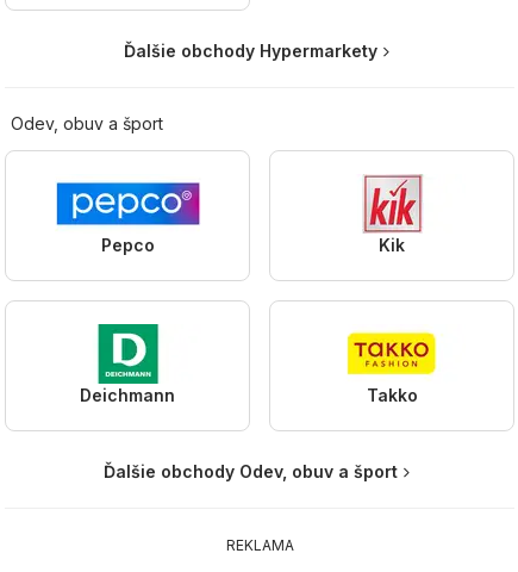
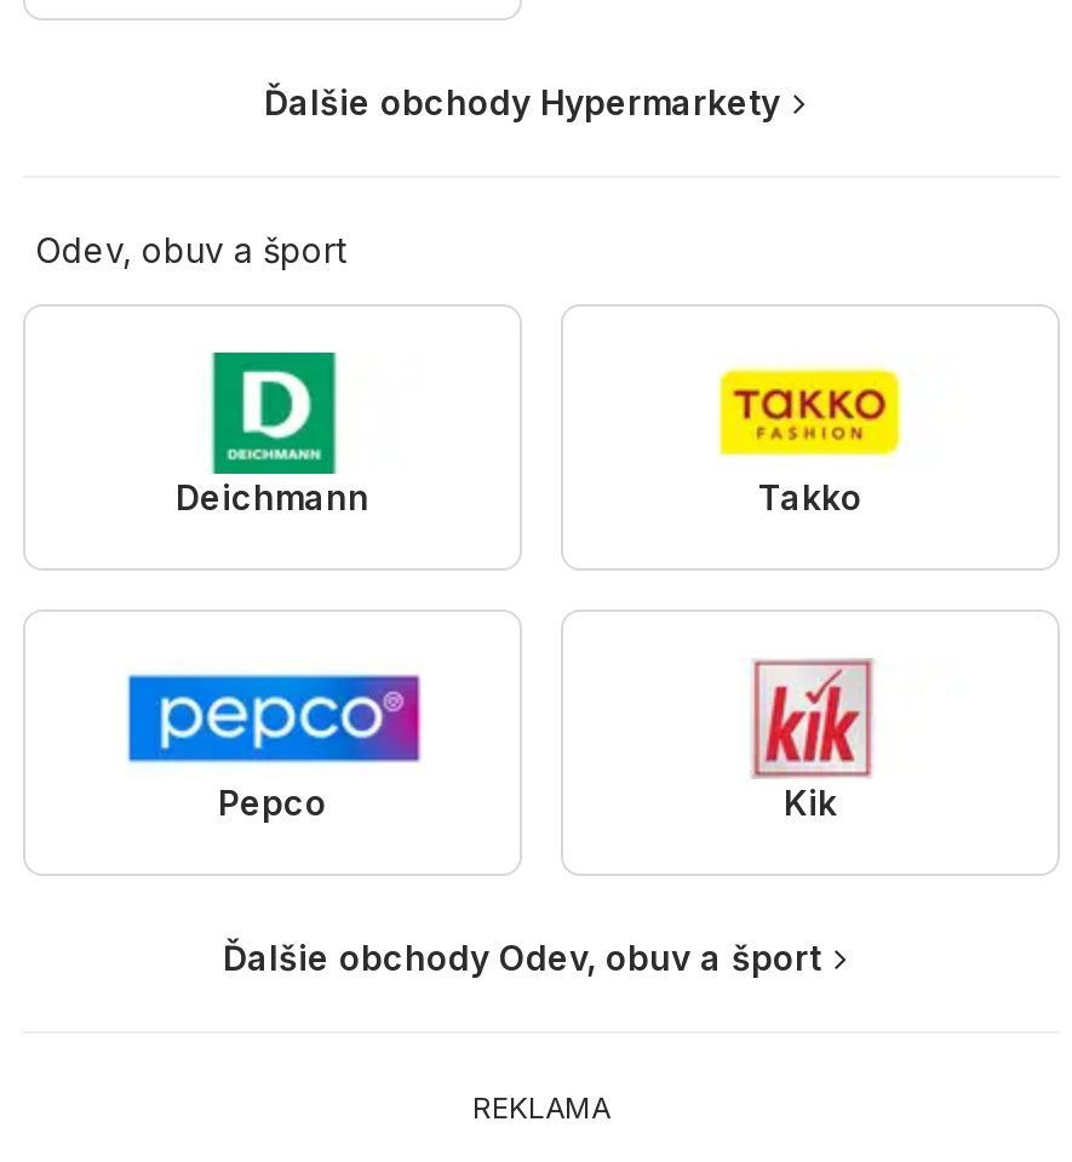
moved down: [image] | Pepco | Kik

moved up: [image] | Deichmann | Takko
